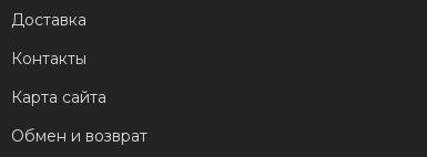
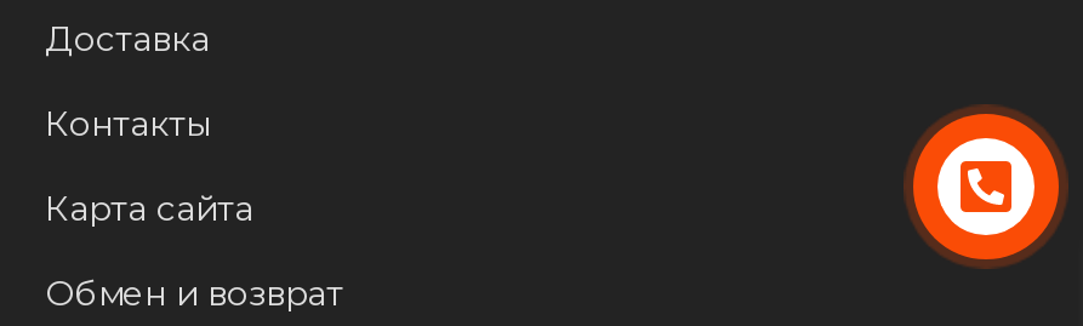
+ [image]
